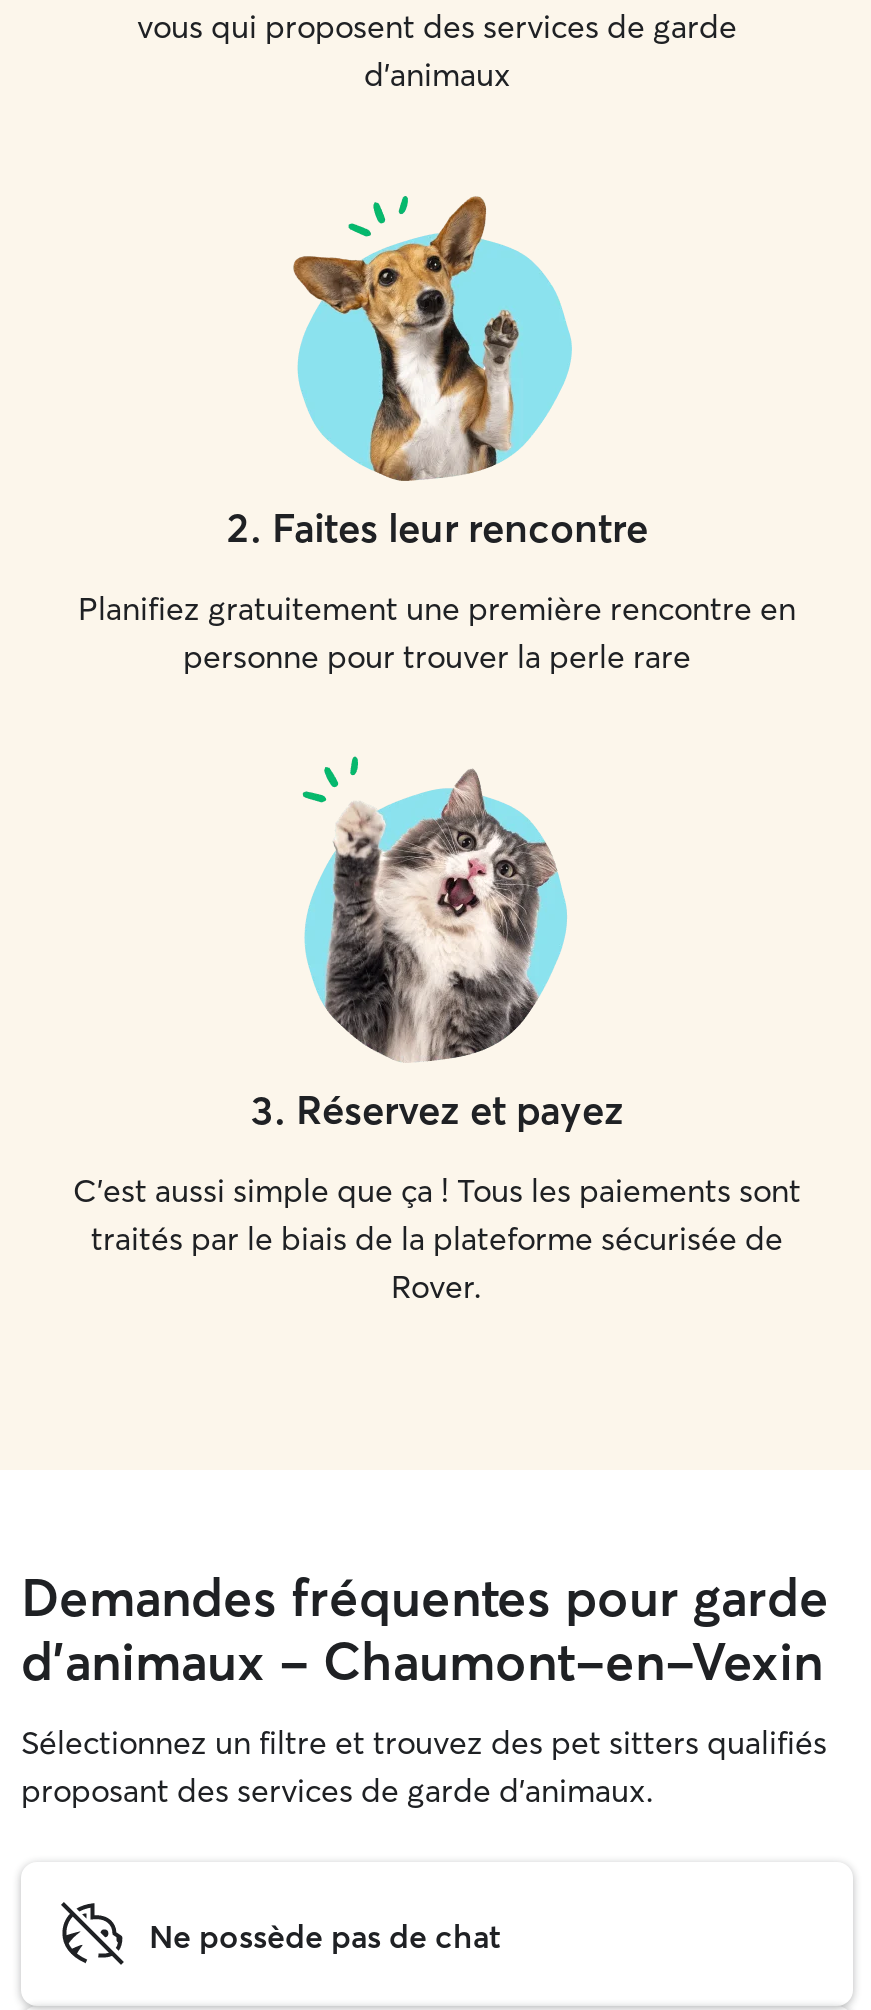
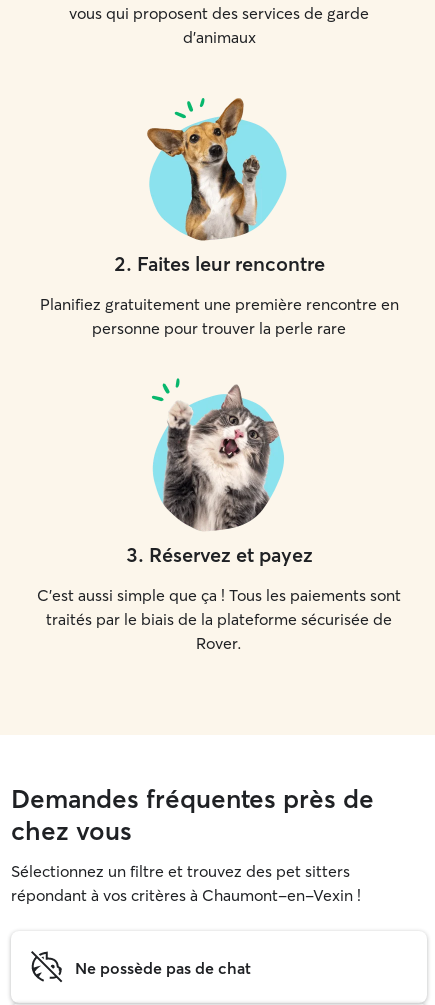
- Demandes fréquentes pour garde
- d'animaux - Chaumont-en-Vexin
- Sélectionnez un filtre et trouvez des pet sitters qualifiés
- proposant des services de garde d'animaux.
+ Demandes fréquentes près de
+ chez vous
+ Sélectionnez un filtre et trouvez des pet sitters
+ répondant à vos critères à Chaumont-en-Vexin !
